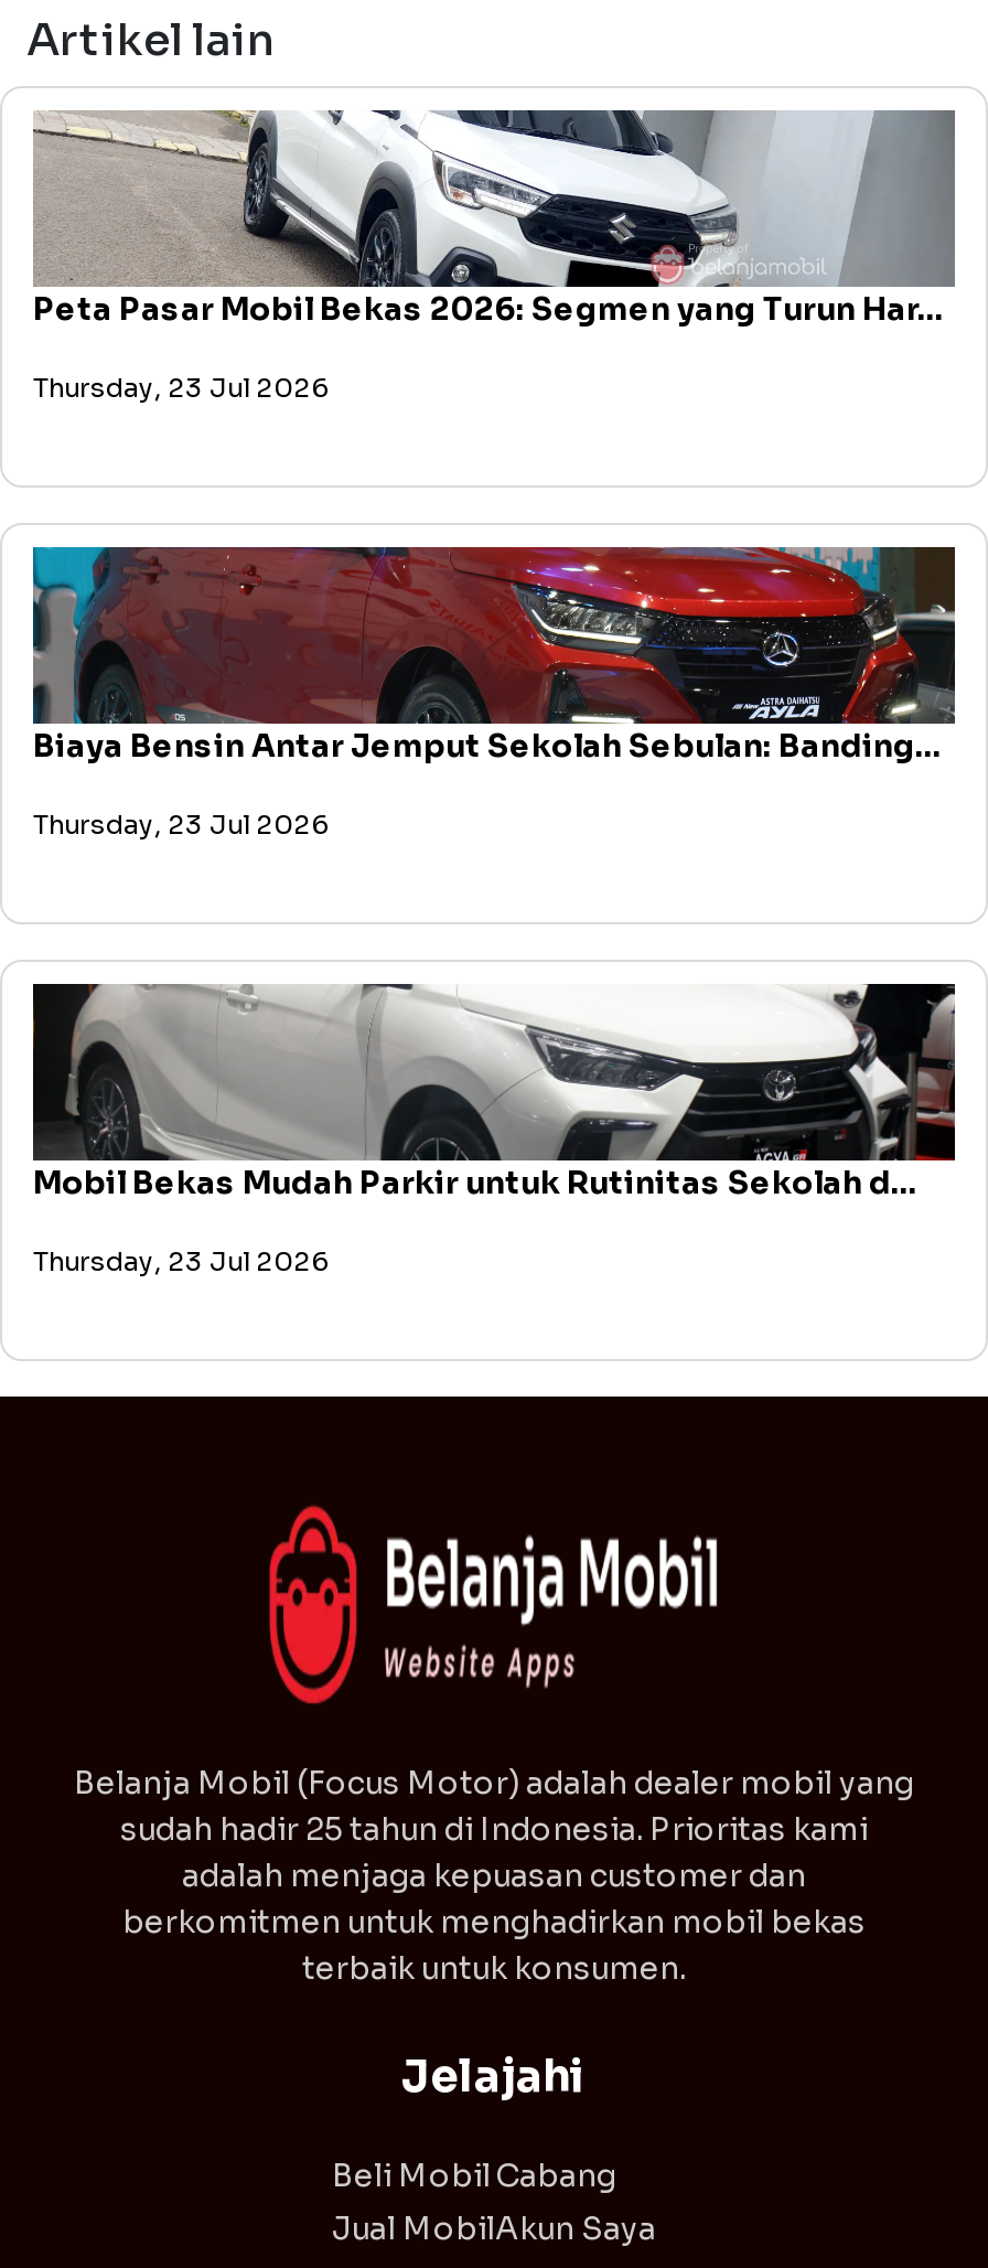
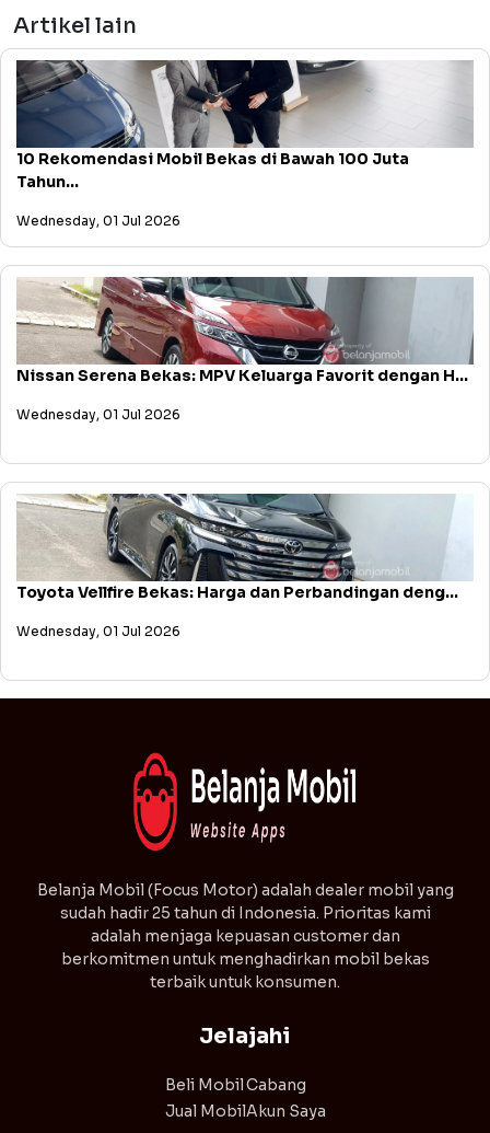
- [image]
- Peta Pasar Mobil Bekas 2026: Segmen yang Turun Har...
+ [image]
+ 10 Rekomendasi Mobil Bekas di Bawah 100 Juta
+ Tahun...

- Thursday, 23 Jul 2026
+ Wednesday, 01 Jul 2026

- [image]
- Biaya Bensin Antar Jemput Sekolah Sebulan: Banding...
+ [image]
+ Nissan Serena Bekas: MPV Keluarga Favorit dengan H...

- Thursday, 23 Jul 2026
+ Wednesday, 01 Jul 2026

- [image]
- Mobil Bekas Mudah Parkir untuk Rutinitas Sekolah d...
+ [image]
+ Toyota Vellfire Bekas: Harga dan Perbandingan deng...

- Thursday, 23 Jul 2026
+ Wednesday, 01 Jul 2026
